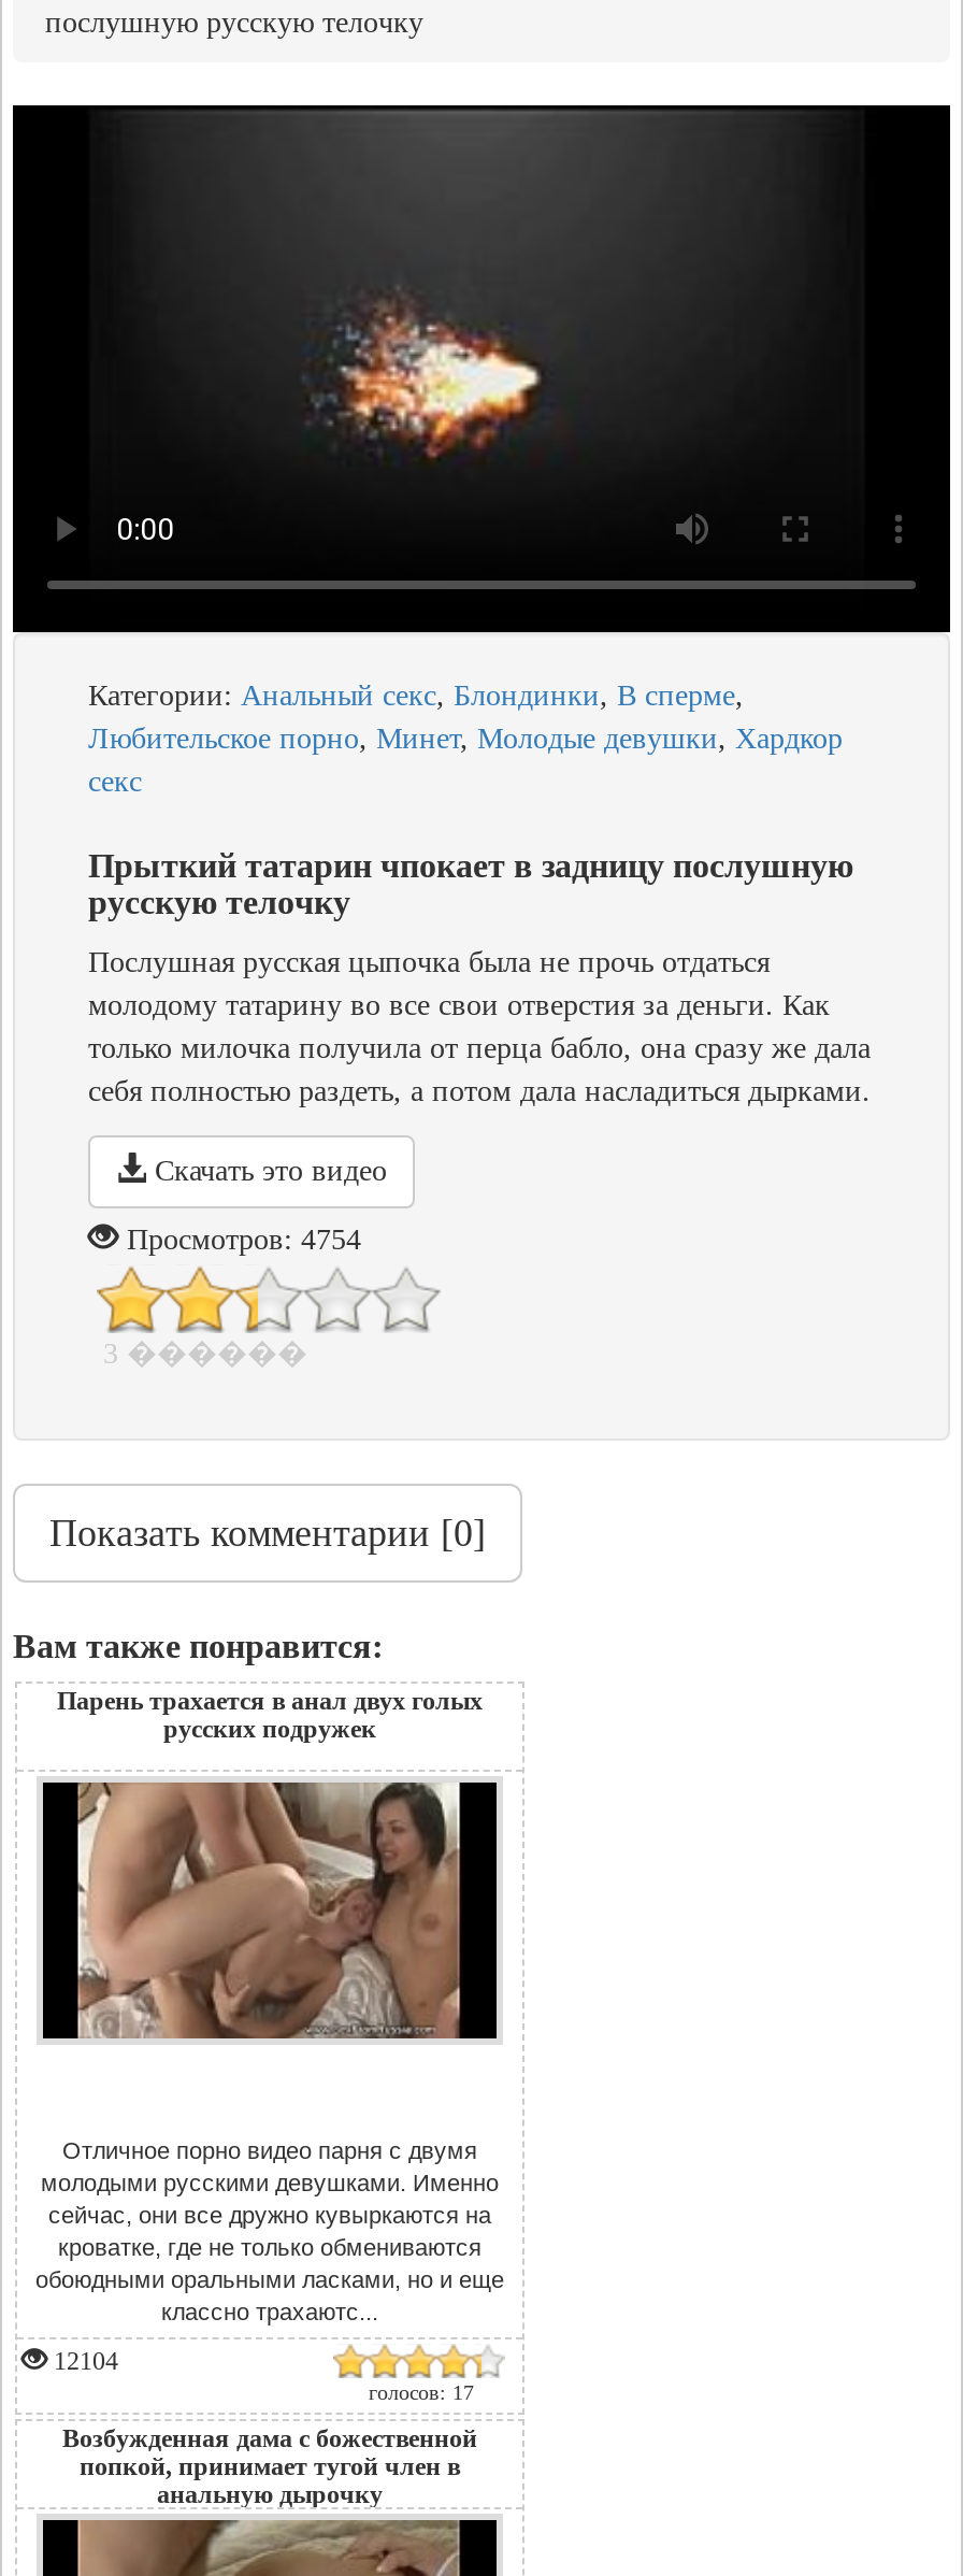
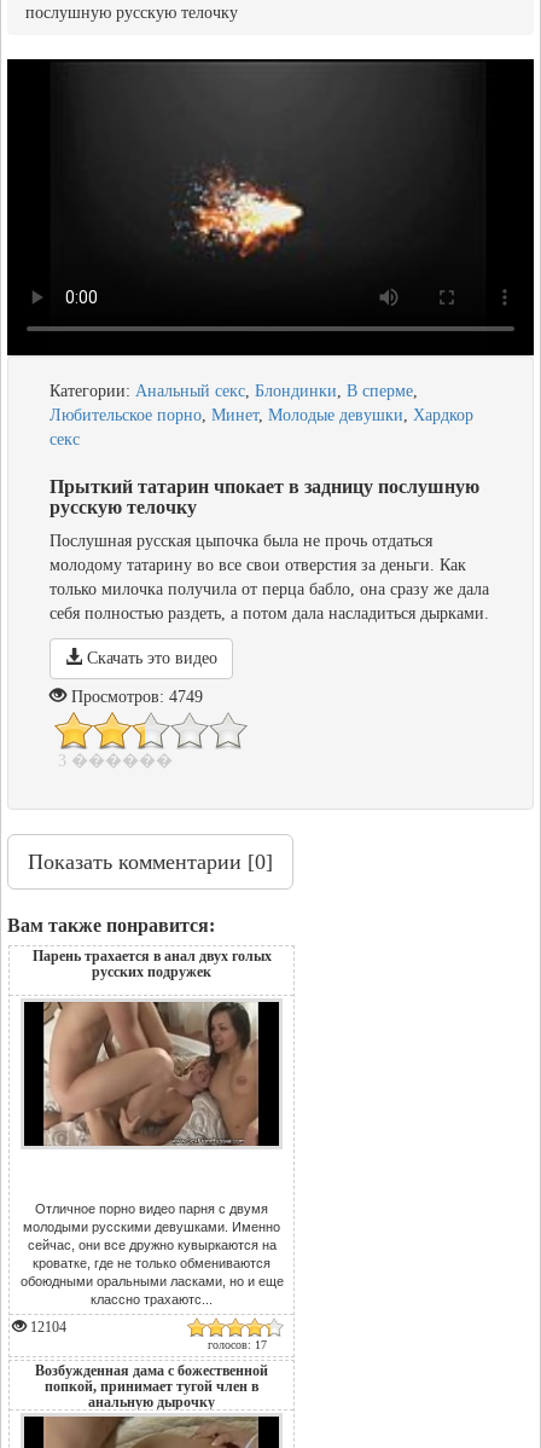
- Просмотров: 4754
+ Просмотров: 4749
